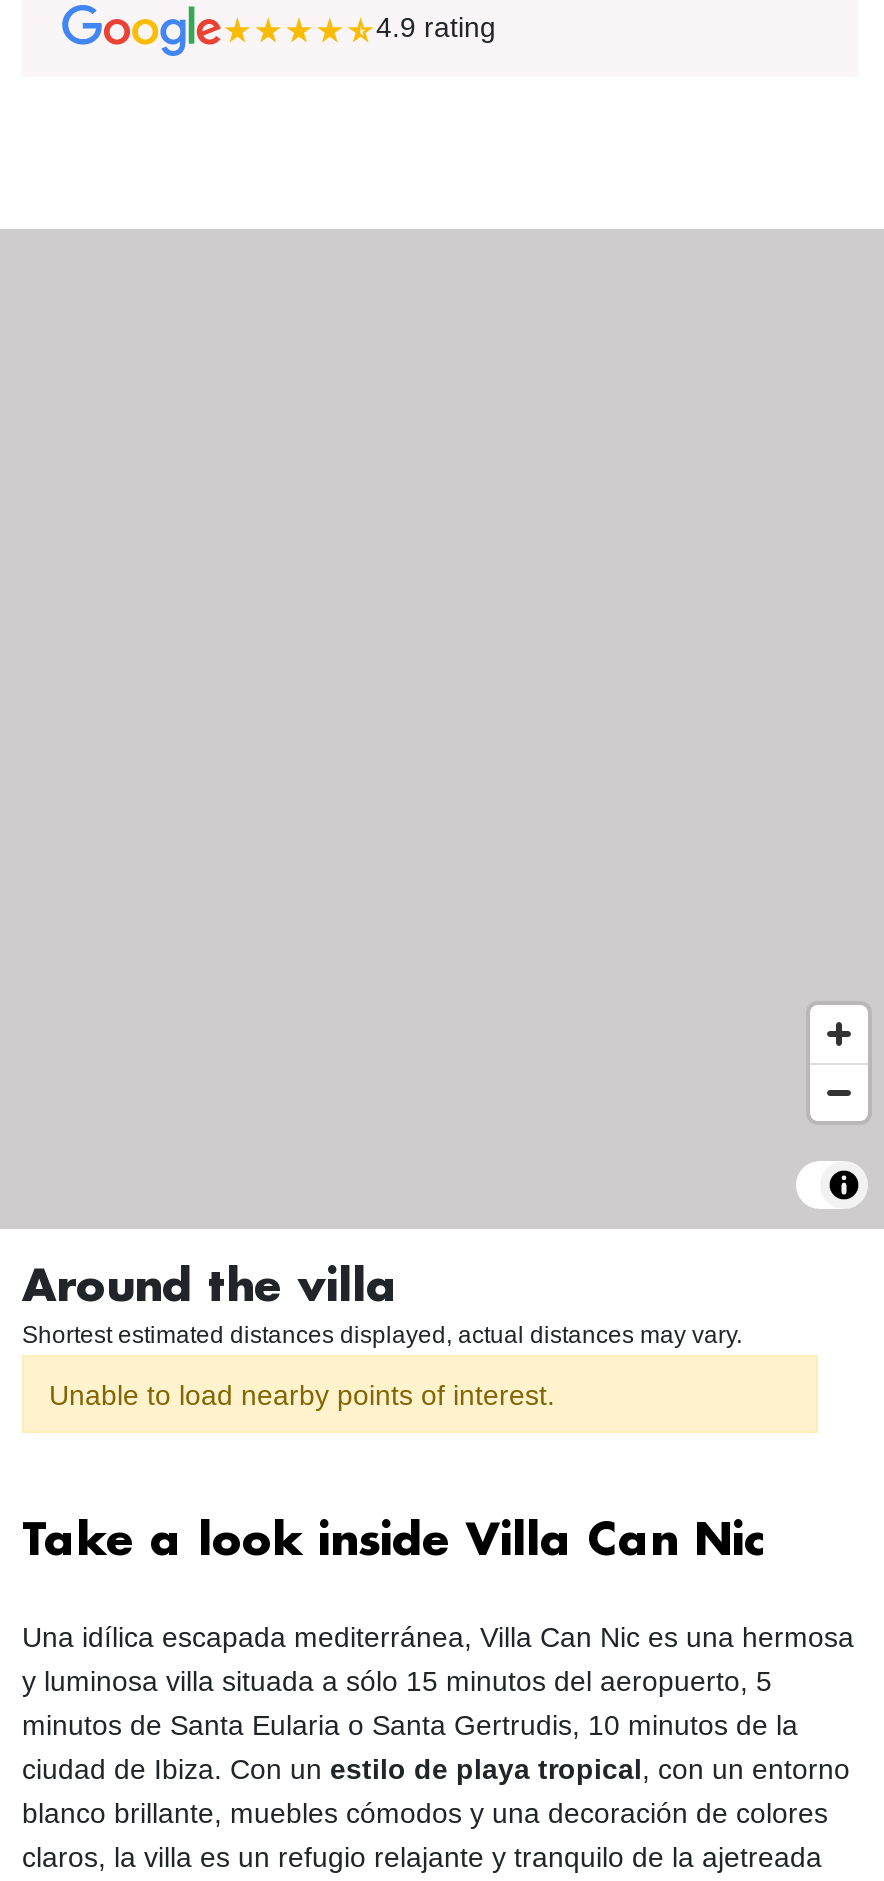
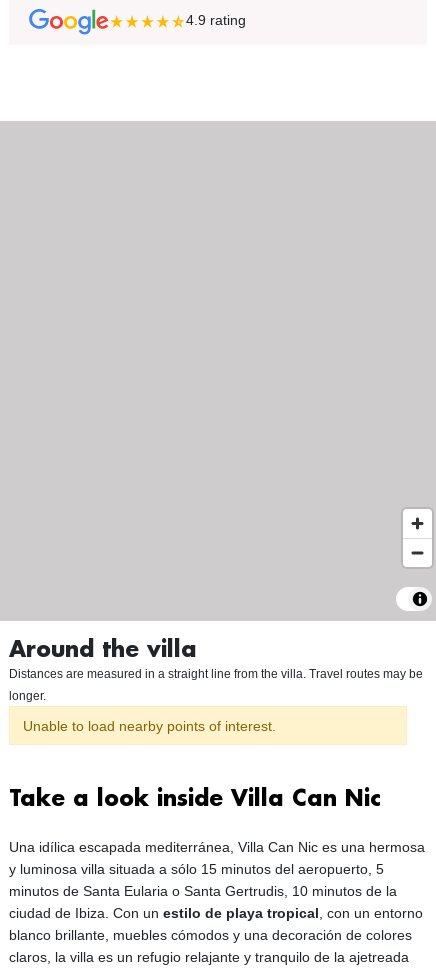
- Shortest estimated distances displayed, actual distances may vary.
+ Distances are measured in a straight line from the villa. Travel routes may be
+ longer.
